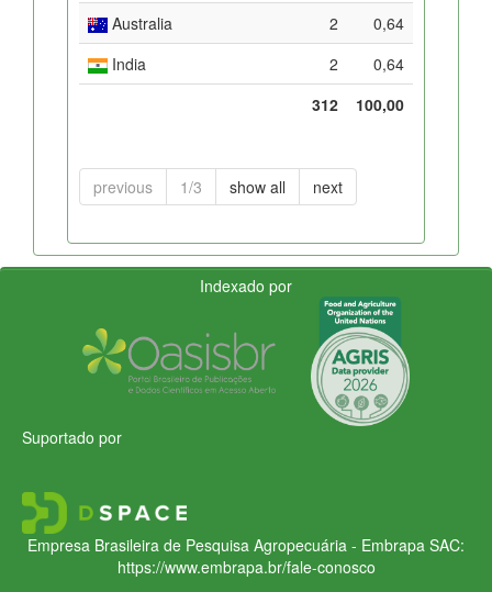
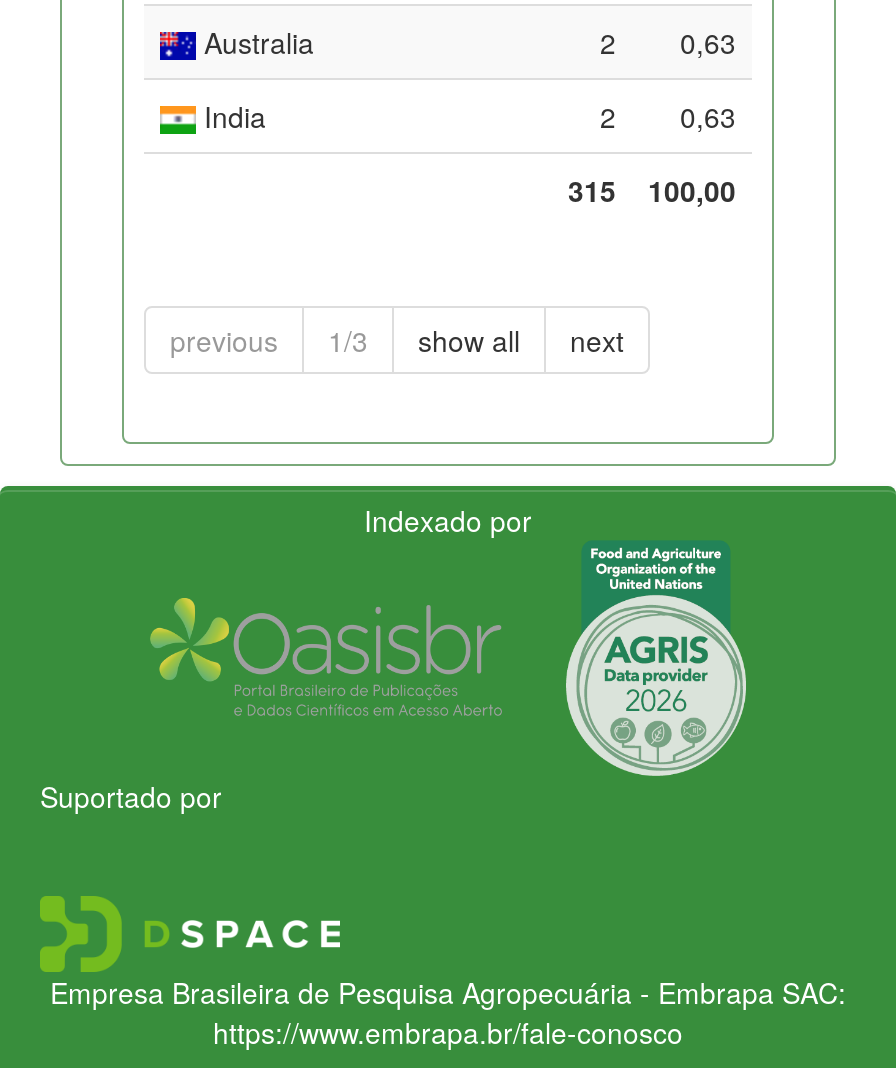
- 2 0,64
+ 2 0,63

- 2 0,64
+ 2 0,63

- 312 100,00
+ 315 100,00
